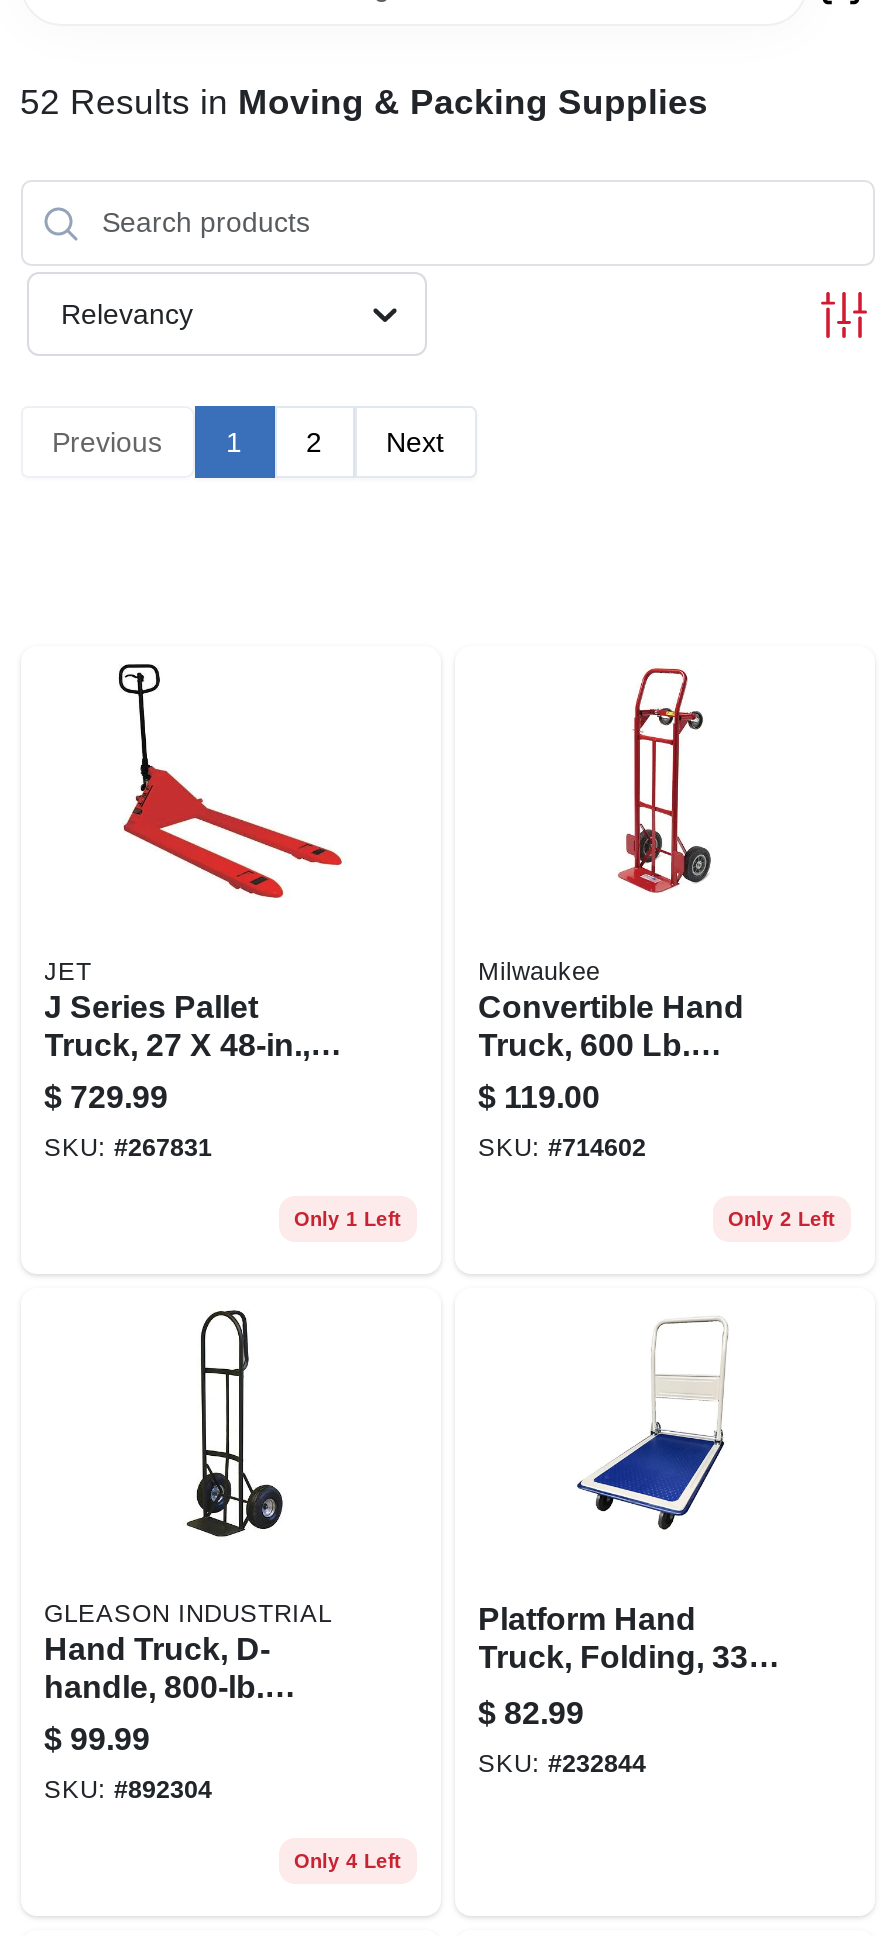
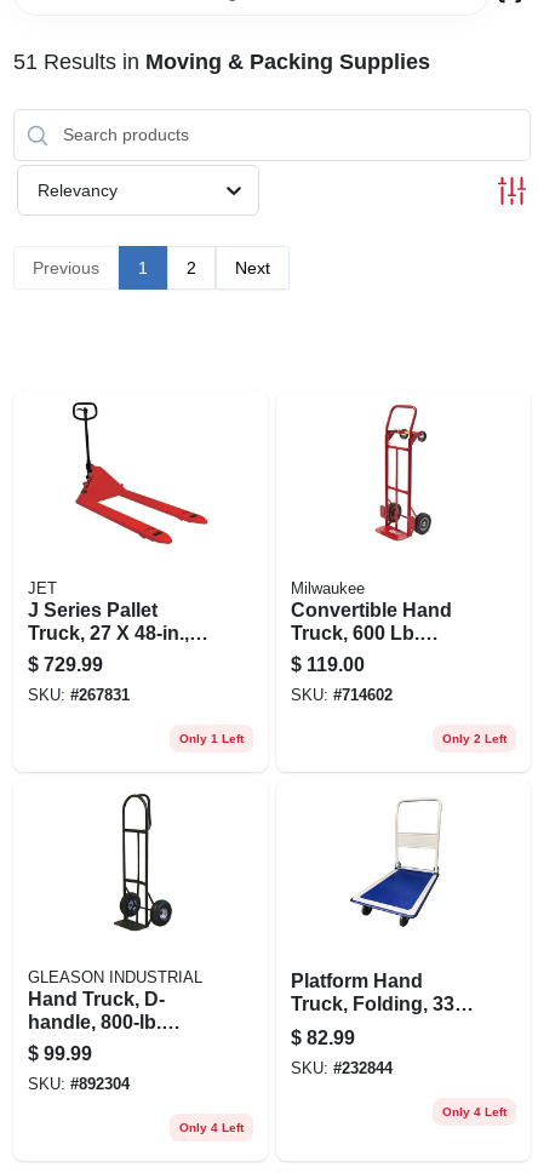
- 52 Results in Moving & Packing Supplies
+ 51 Results in Moving & Packing Supplies

+ Only 4 Left
